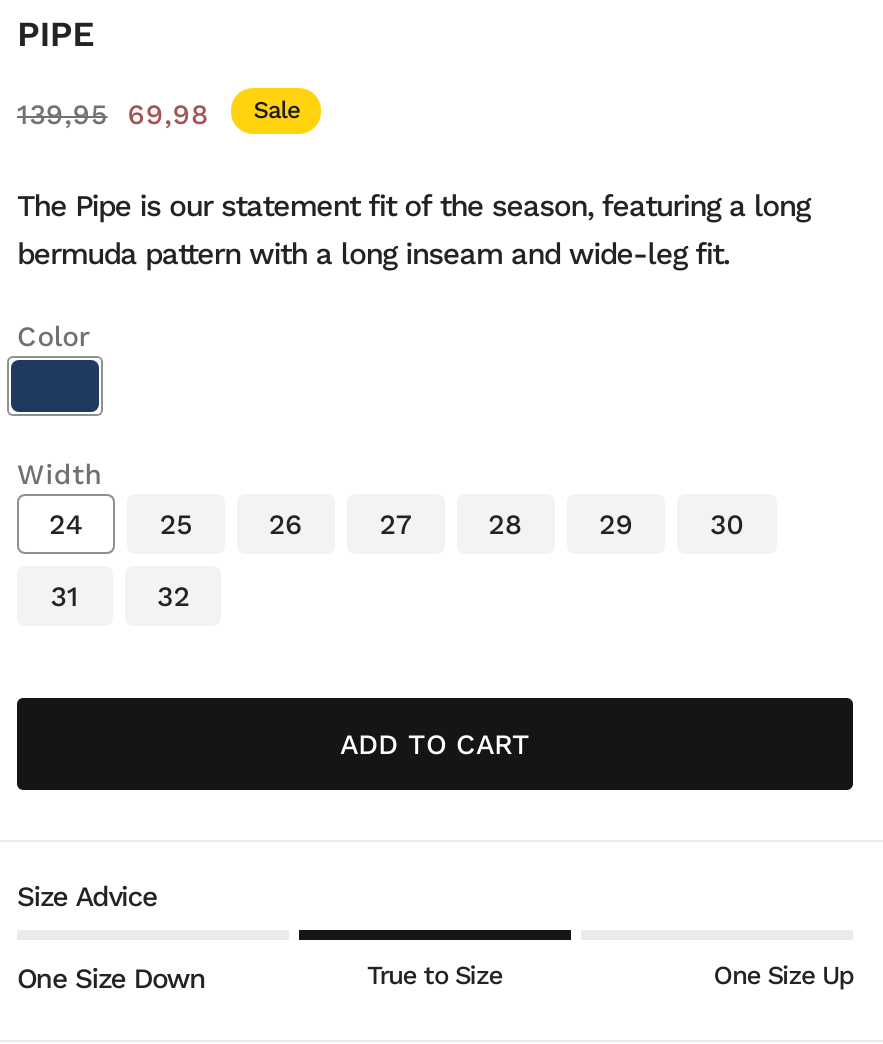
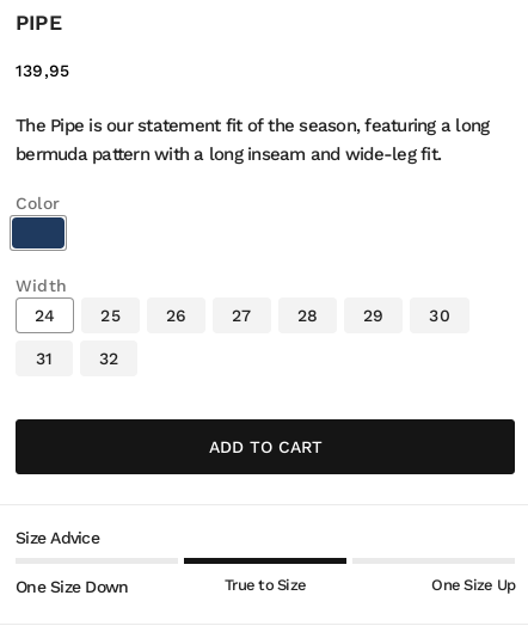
- 69,98
- Sale
